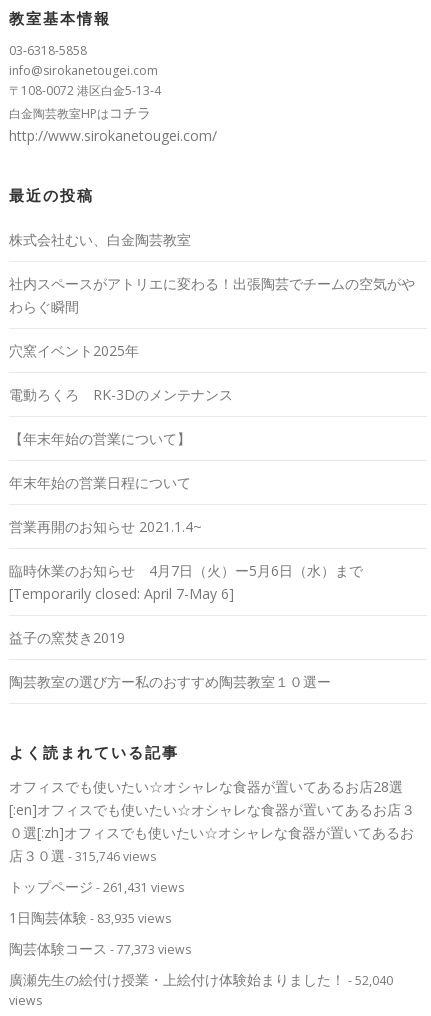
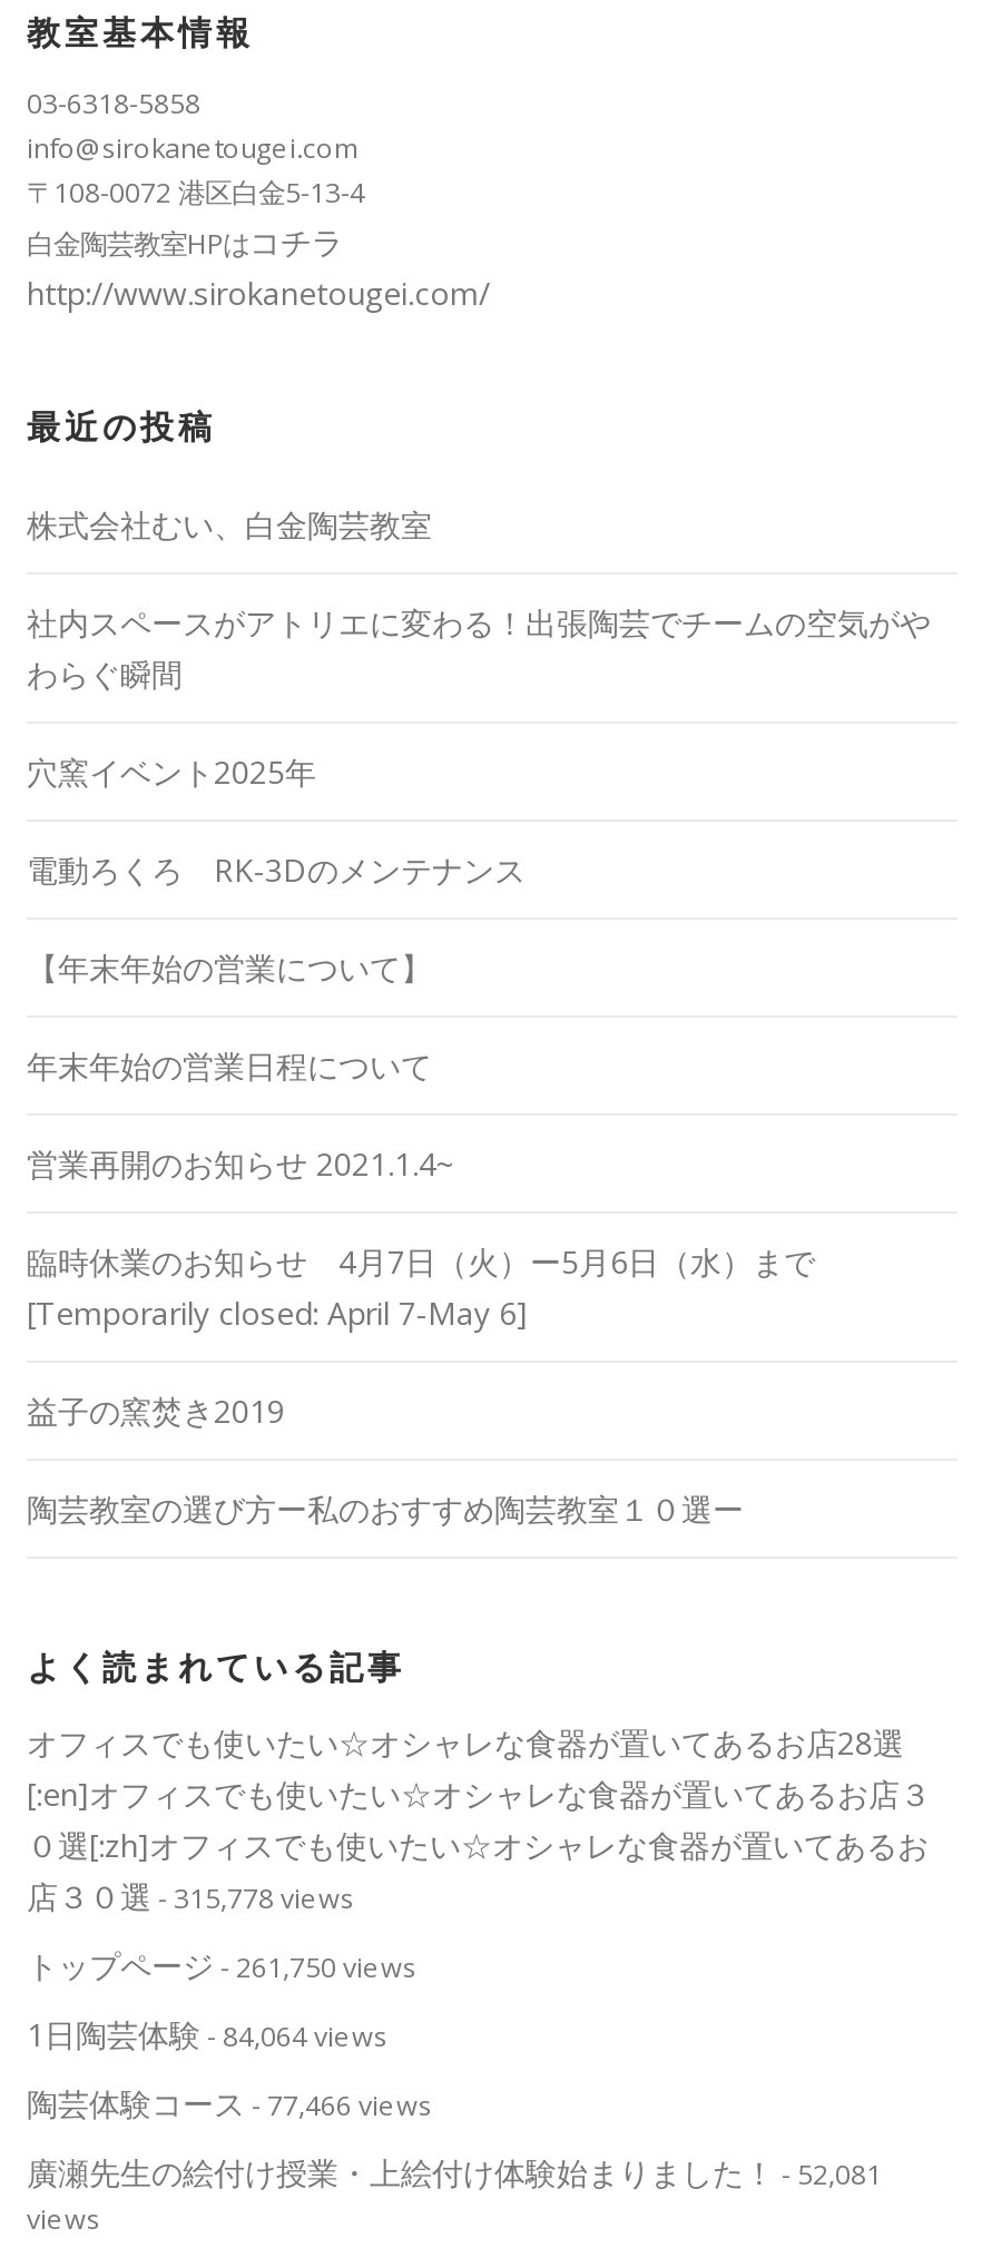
- 店３０選- 315,746 views
+ 店３０選- 315,778 views

- トップページ- 261,431 views
+ トップページ- 261,750 views

- 1日陶芸体験- 83,935 views
+ 1日陶芸体験- 84,064 views

- 陶芸体験コース- 77,373 views
+ 陶芸体験コース- 77,466 views

- 廣瀬先生の絵付け授業・上絵付け体験始まりました！- 52,040
+ 廣瀬先生の絵付け授業・上絵付け体験始まりました！- 52,081
